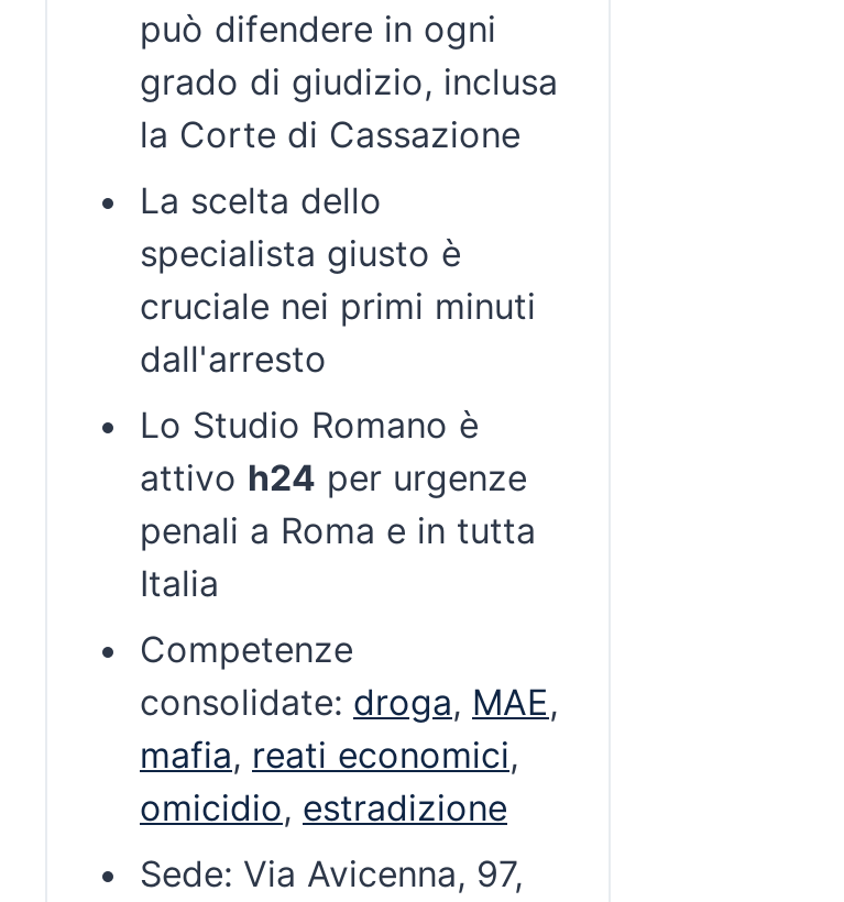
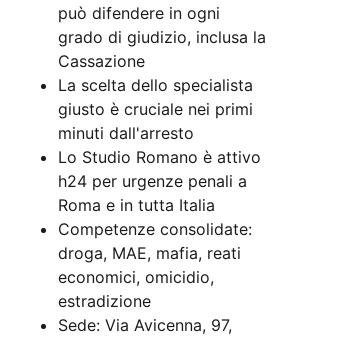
- grado di giudizio, inclusa
- la Corte di Cassazione
- La scelta dello
- specialista giusto è
- cruciale nei primi minuti
- dall'arresto
- Lo Studio Romano è
- attivo h24 per urgenze
- penali a Roma e in tutta
- Italia
- Competenze
- consolidate: droga, MAE,
- mafia, reati economici,
- omicidio, estradizione
+ grado di giudizio, inclusa la
+ Cassazione
+ La scelta dello specialista
+ giusto è cruciale nei primi
+ minuti dall'arresto
+ Lo Studio Romano è attivo
+ h24 per urgenze penali a
+ Roma e in tutta Italia
+ Competenze consolidate:
+ droga, MAE, mafia, reati
+ economici, omicidio,
+ estradizione
